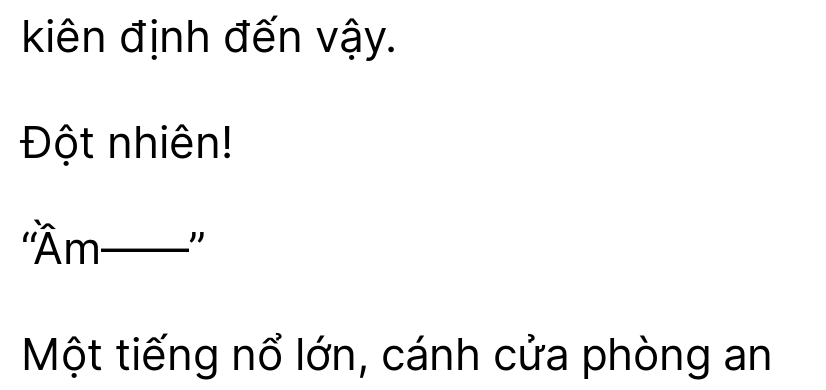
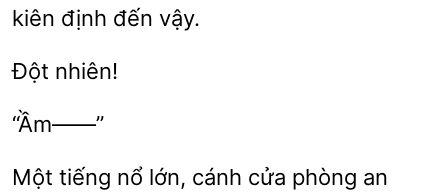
- Một tiếng nổ
+ Một
+ nổ
